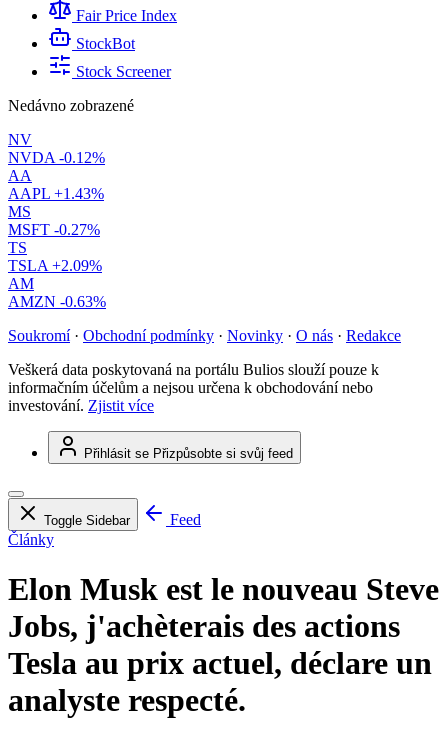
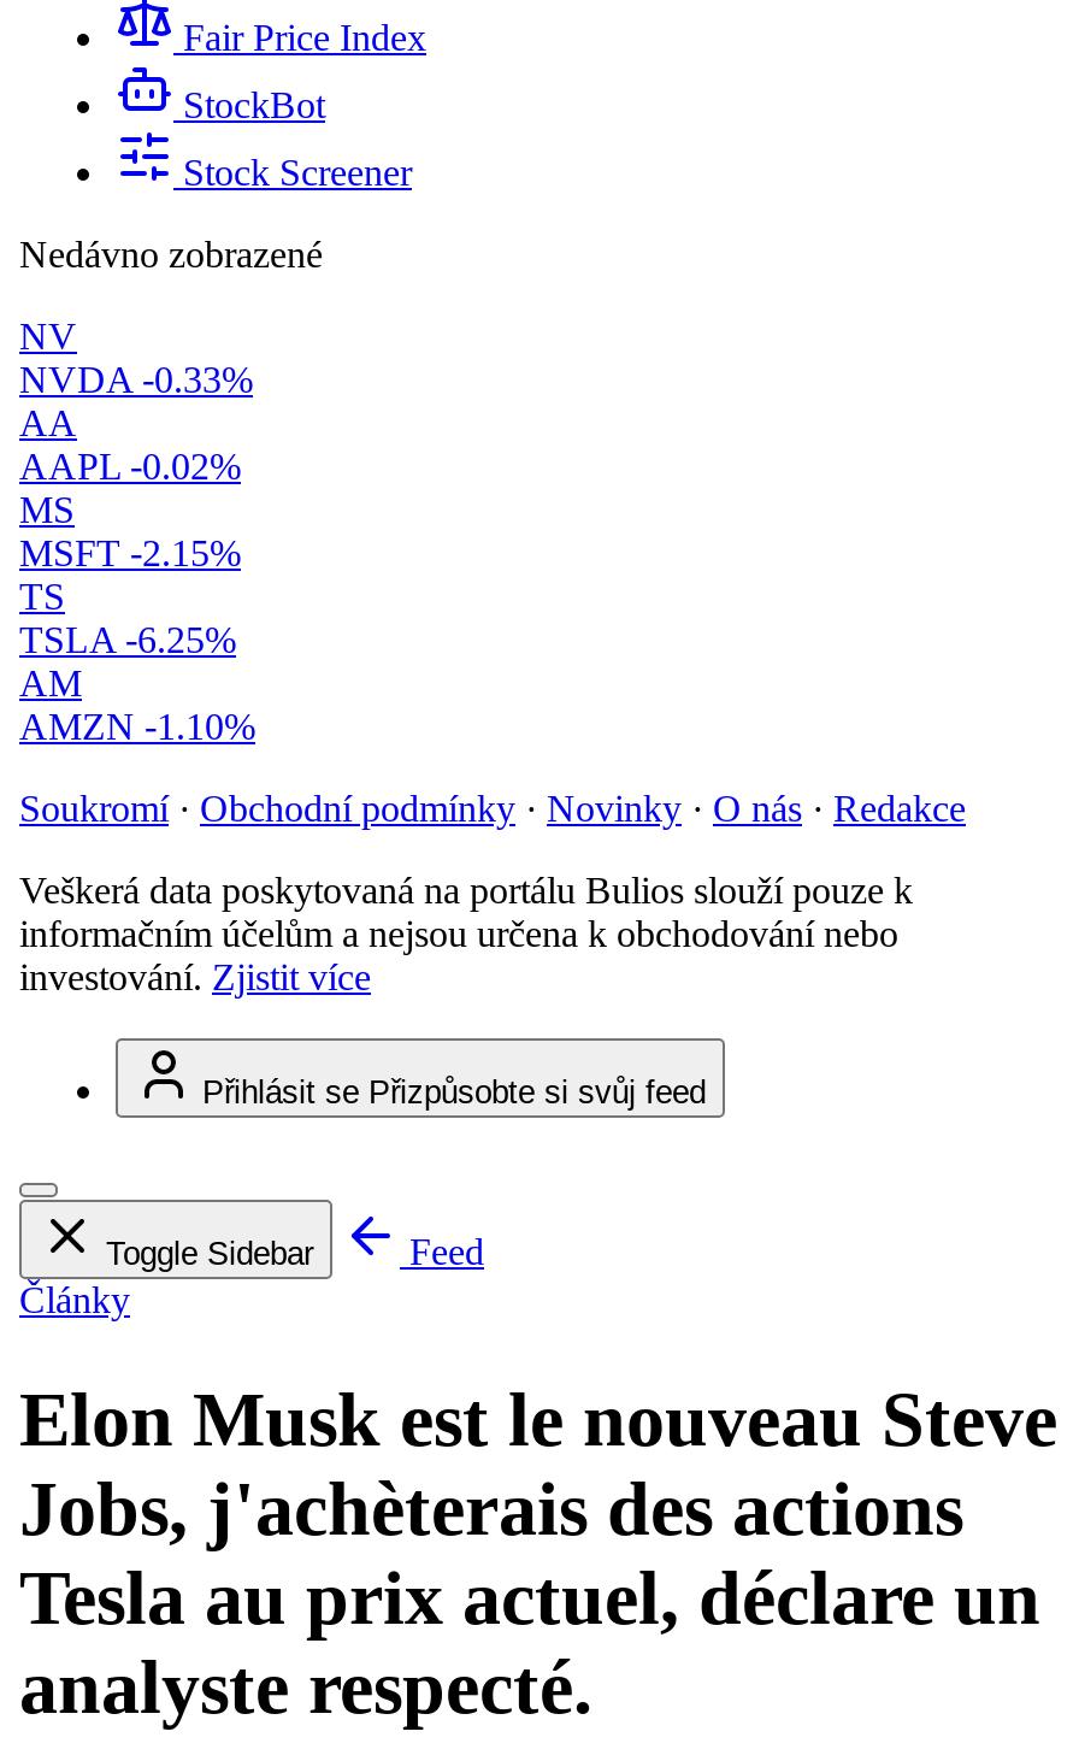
- NVDA -0.12%
+ NVDA -0.33%

- AAPL +1.43%
+ AAPL -0.02%

- MSFT -0.27%
+ MSFT -2.15%

- TSLA +2.09%
+ TSLA -6.25%

- AMZN -0.63%
+ AMZN -1.10%
